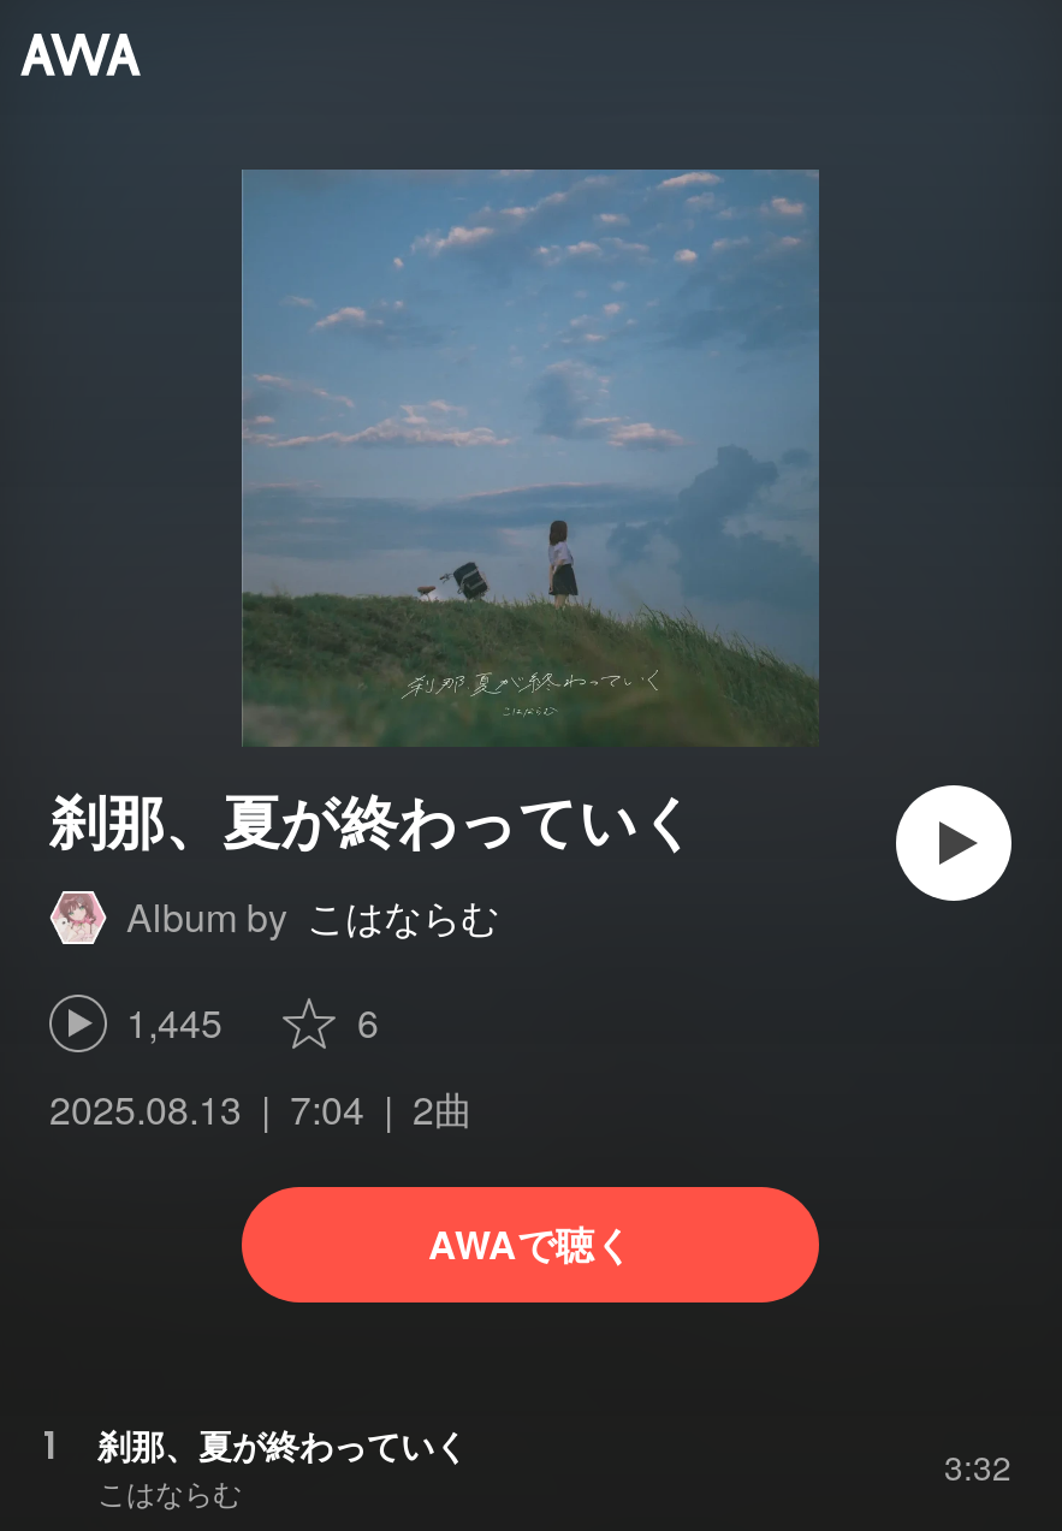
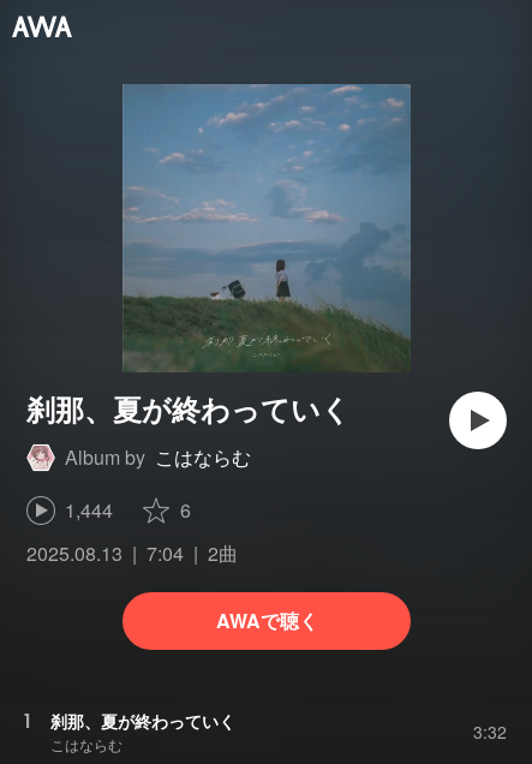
- 1,445
+ 1,444
